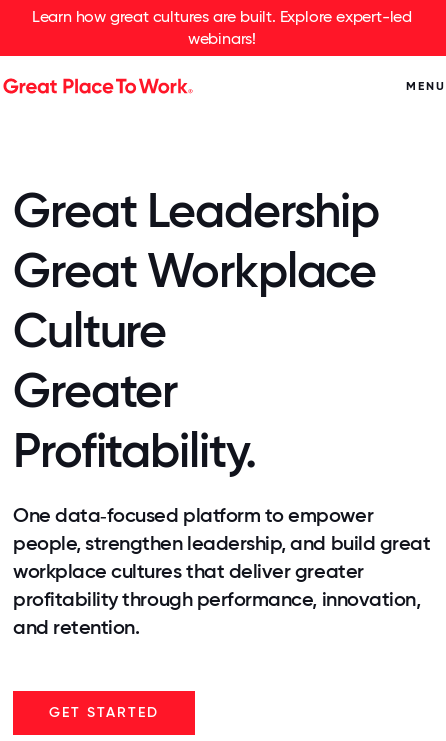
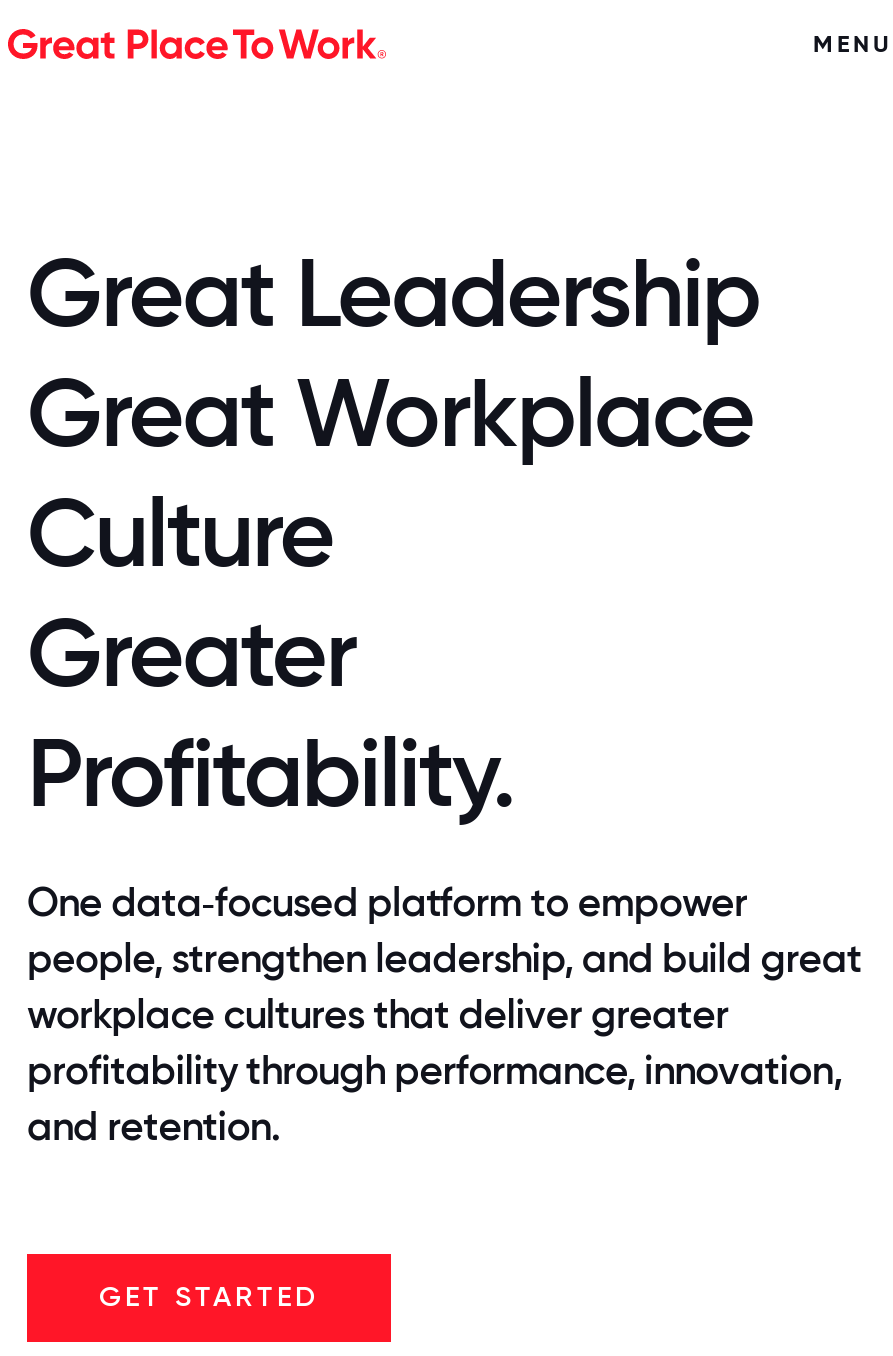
- Learn how great cultures are built. Explore expert-led
- webinars!
